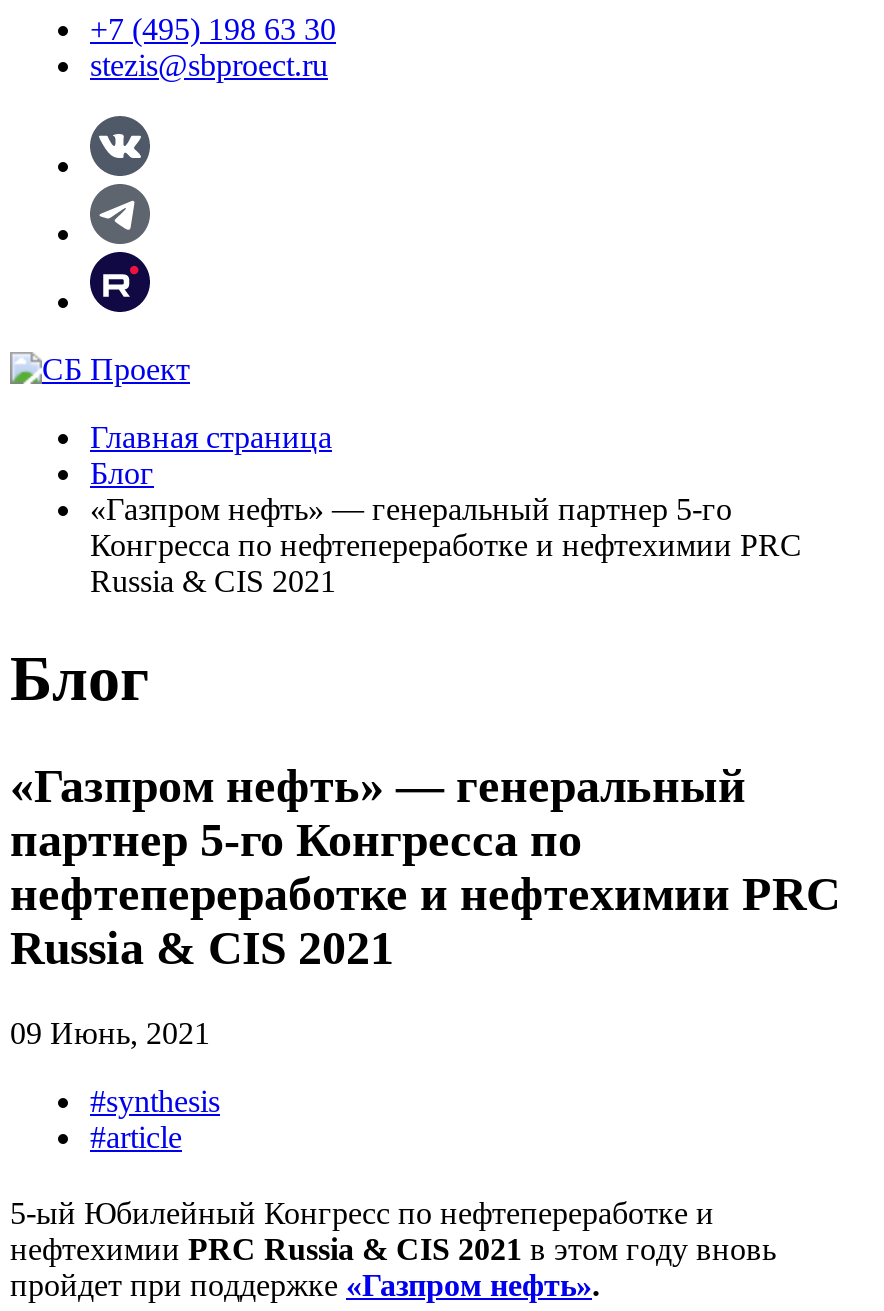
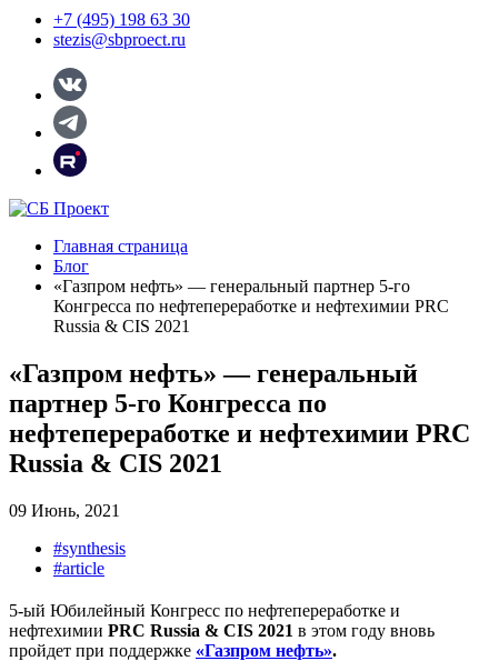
- Блог
